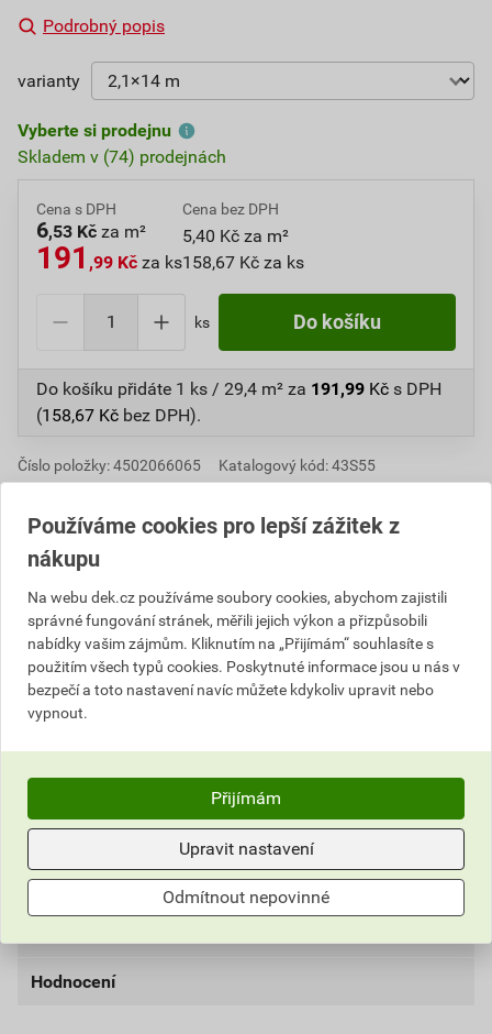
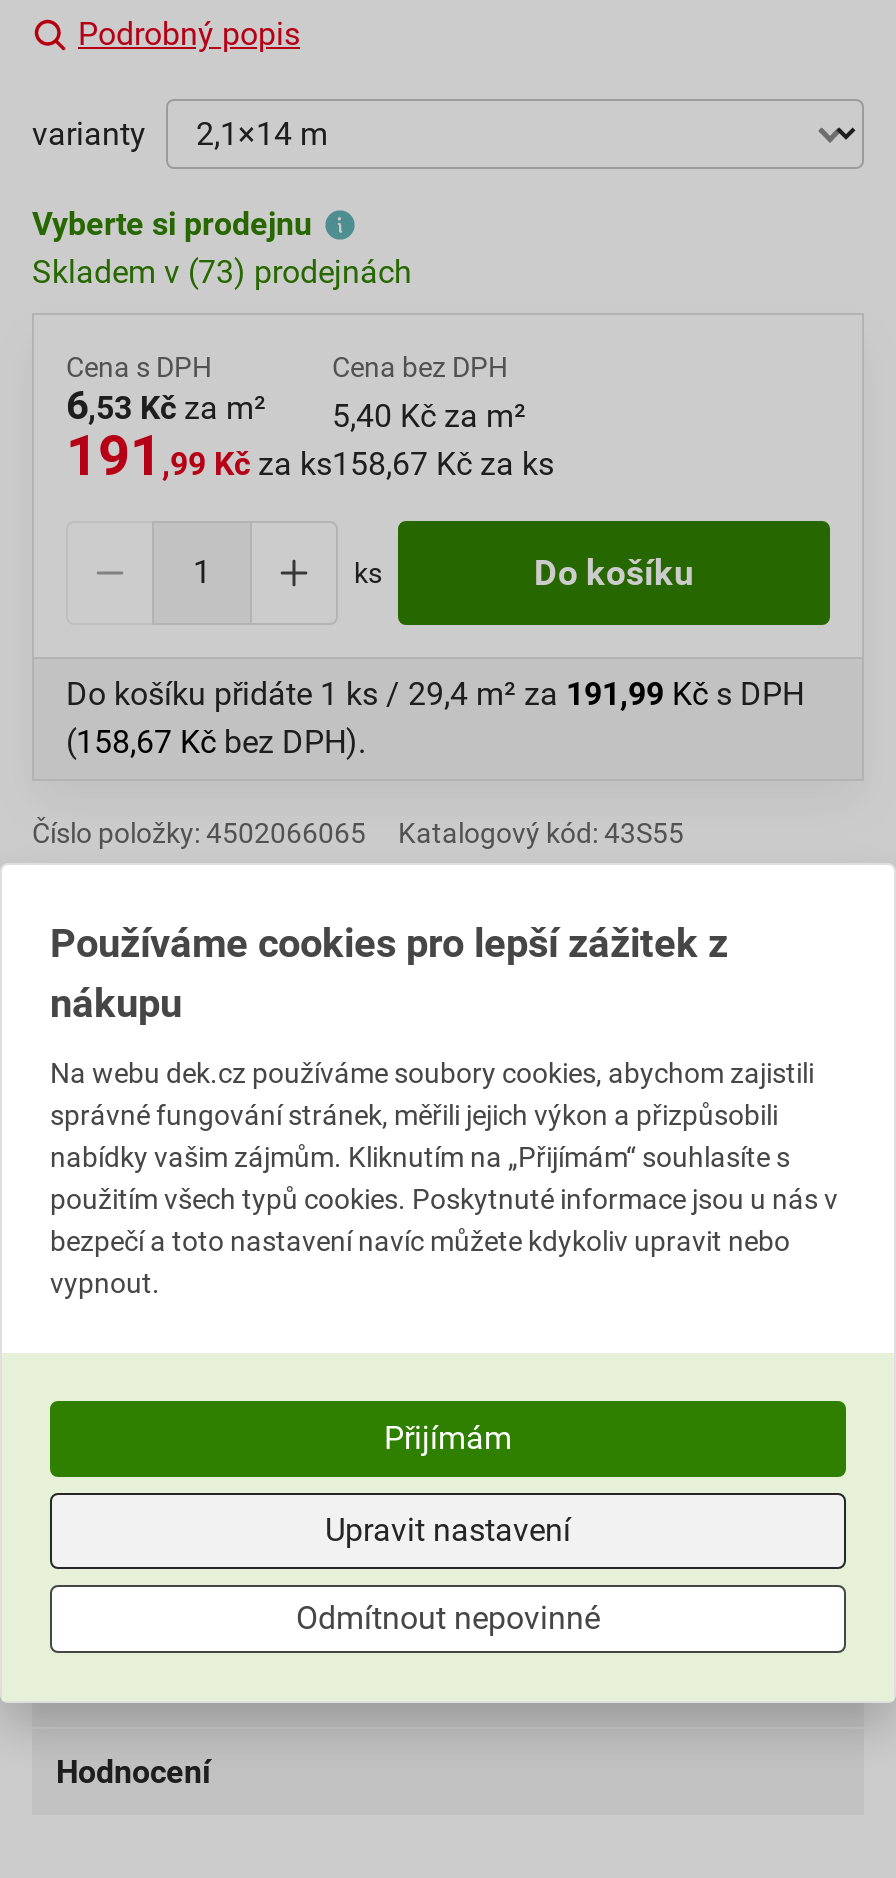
- Skladem v (74) prodejnách
+ Skladem v (73) prodejnách
